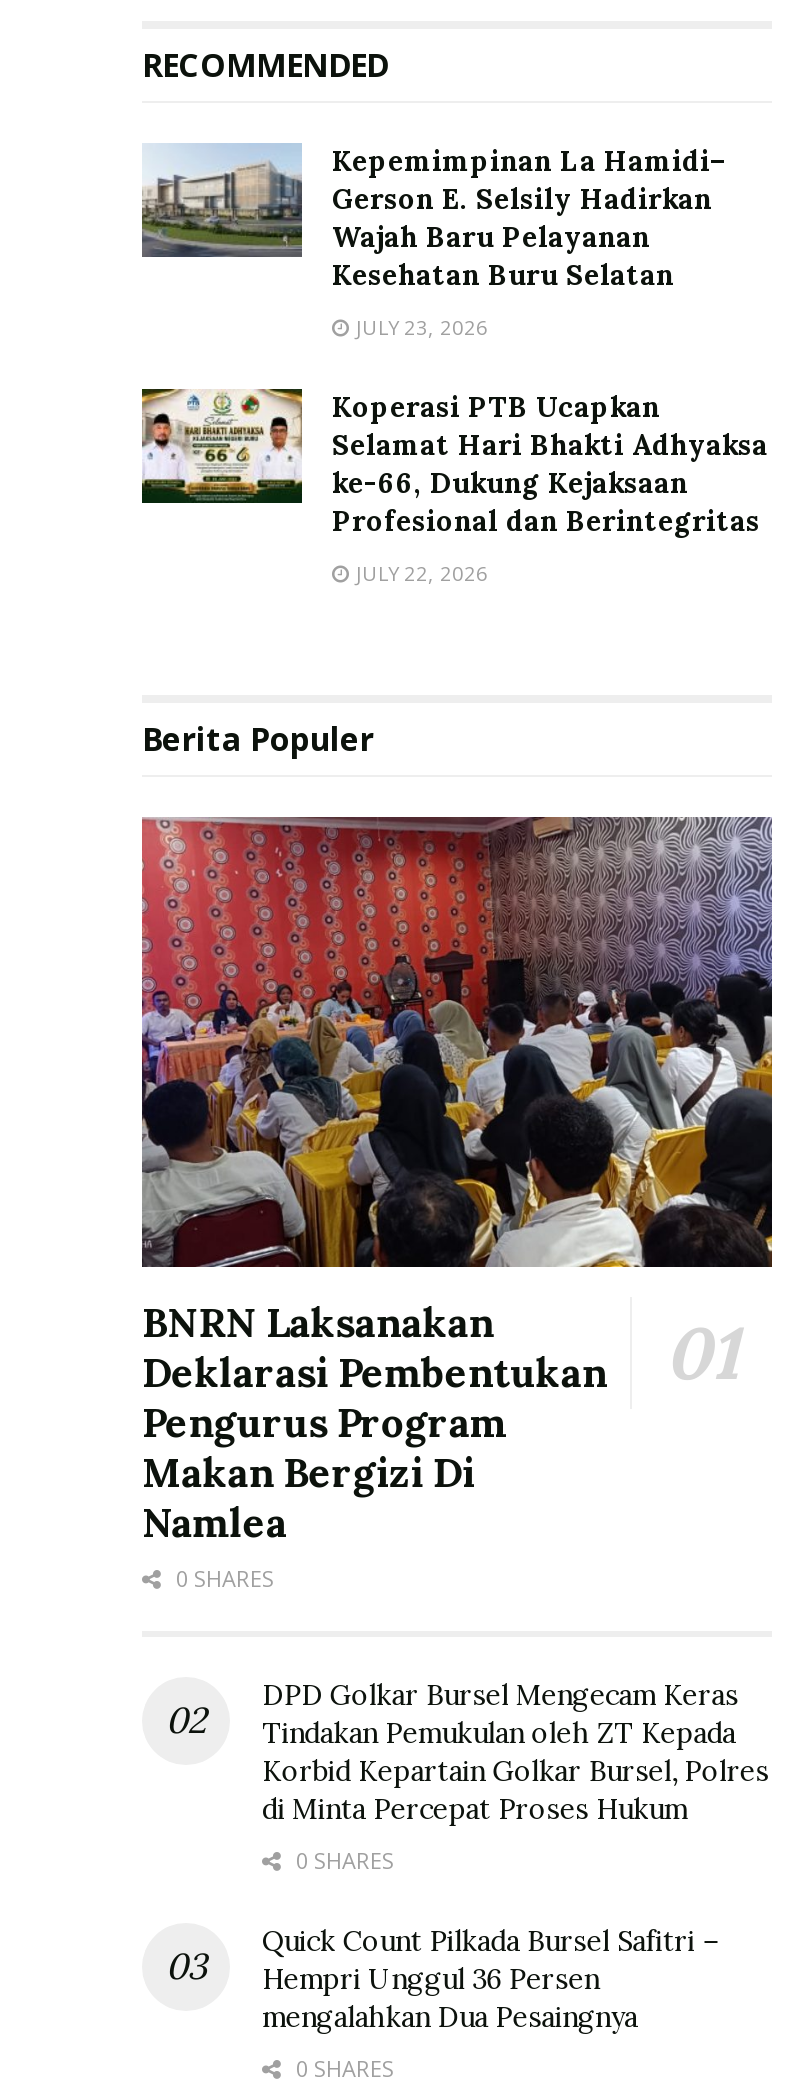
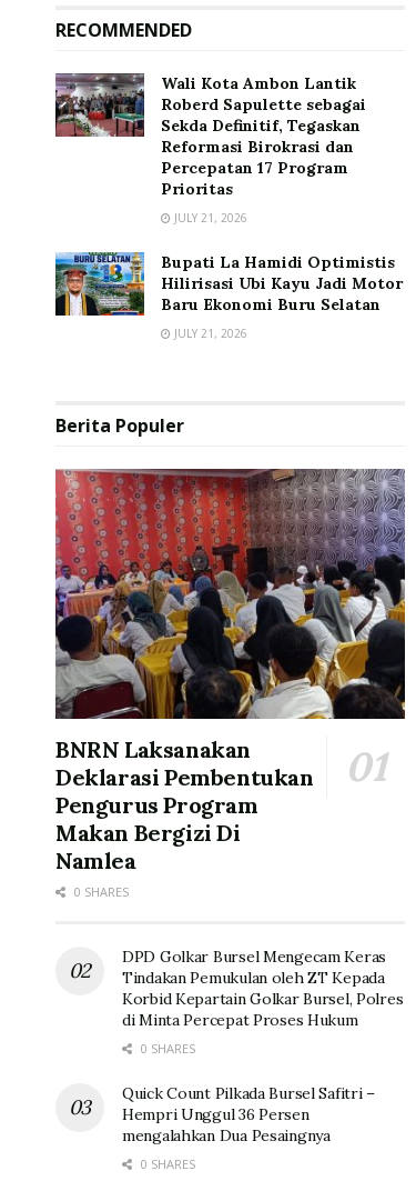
- [image]
- Kepemimpinan La Hamidi–
- Gerson E. Selsily Hadirkan
- Wajah Baru Pelayanan
- Kesehatan Buru Selatan
+ [image]
+ Wali Kota Ambon Lantik
+ Roberd Sapulette sebagai
+ Sekda Definitif, Tegaskan
+ Reformasi Birokrasi dan
+ Percepatan 17 Program
+ Prioritas

- JULY 23, 2026
+ JULY 21, 2026

- [image]
- Koperasi PTB Ucapkan
- Selamat Hari Bhakti Adhyaksa
- ke-66, Dukung Kejaksaan
- Profesional dan Berintegritas
+ [image]
+ Bupati La Hamidi Optimistis
+ Hilirisasi Ubi Kayu Jadi Motor
+ Baru Ekonomi Buru Selatan

- JULY 22, 2026
+ JULY 21, 2026
